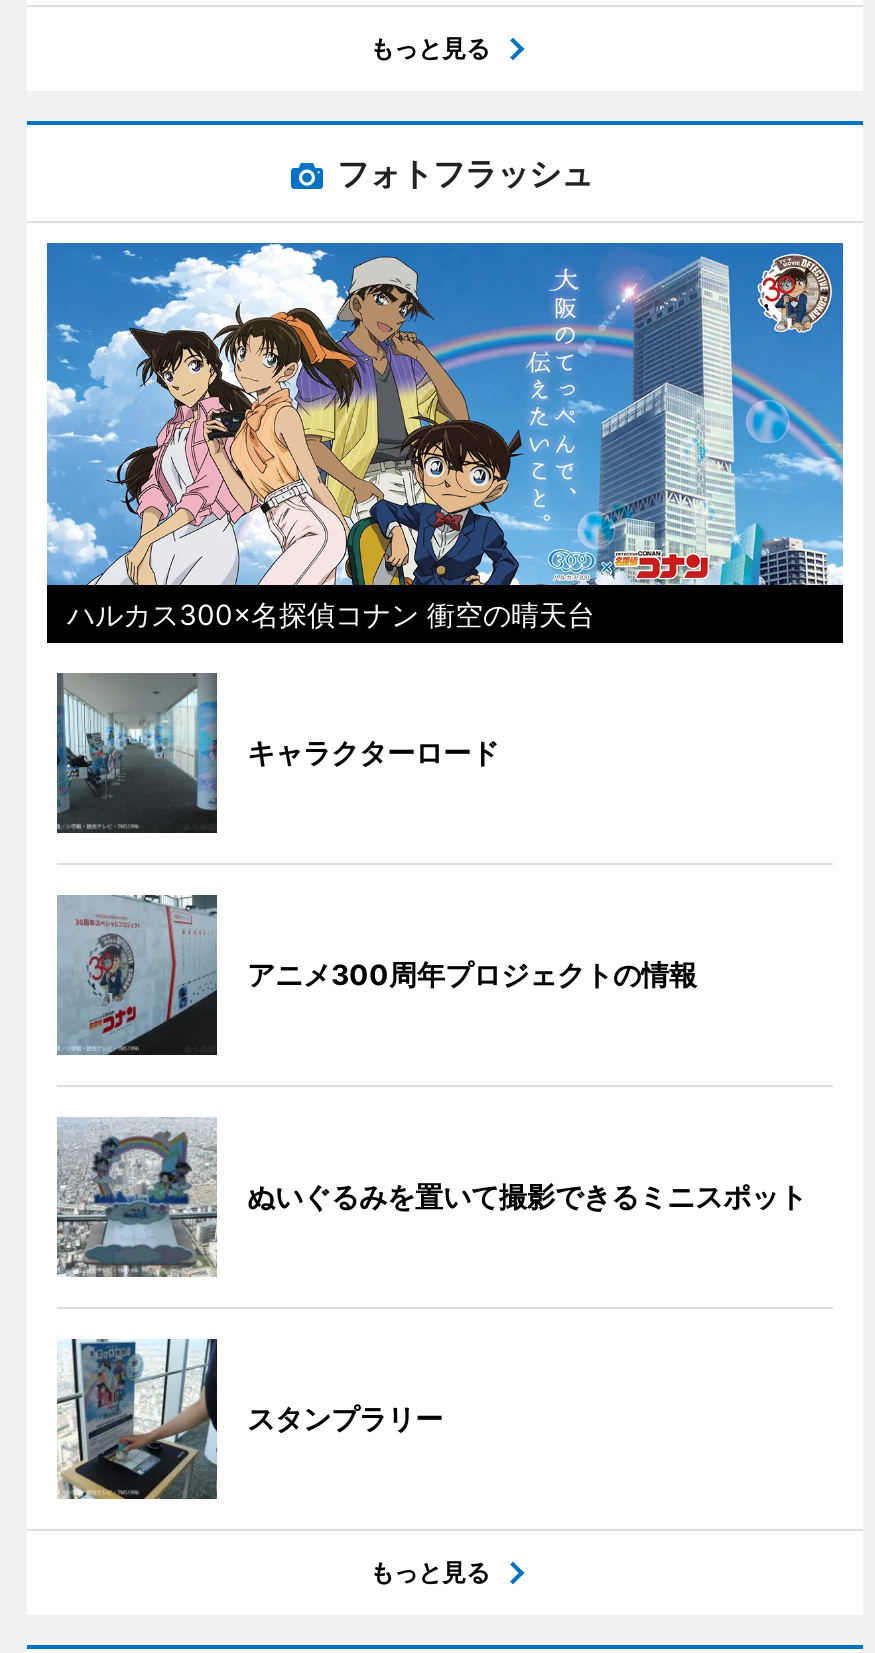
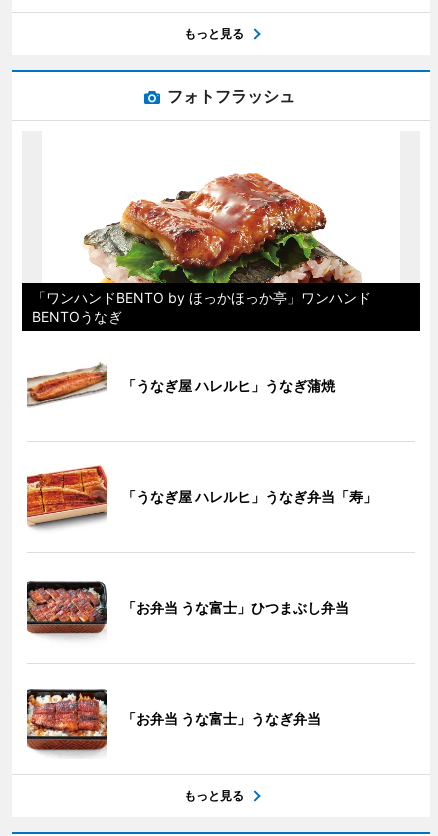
- [image]
- ハルカス300×名探偵コナン 衝空の晴天台
+ [image]
+ 「ワンハンドBENTO by ほっかほっか亭」ワンハンド
+ BENTOうなぎ

- [image]
- キャラクターロード
+ [image]
+ 「うなぎ屋 ハレルヒ」うなぎ蒲焼

- [image]
- アニメ300周年プロジェクトの情報
+ [image]
+ 「うなぎ屋 ハレルヒ」うなぎ弁当「寿」

- [image]
- ぬいぐるみを置いて撮影できるミニスポット
+ [image]
+ 「お弁当 うな富士」ひつまぶし弁当

- [image]
- スタンプラリー
+ [image]
+ 「お弁当 うな富士」うなぎ弁当
